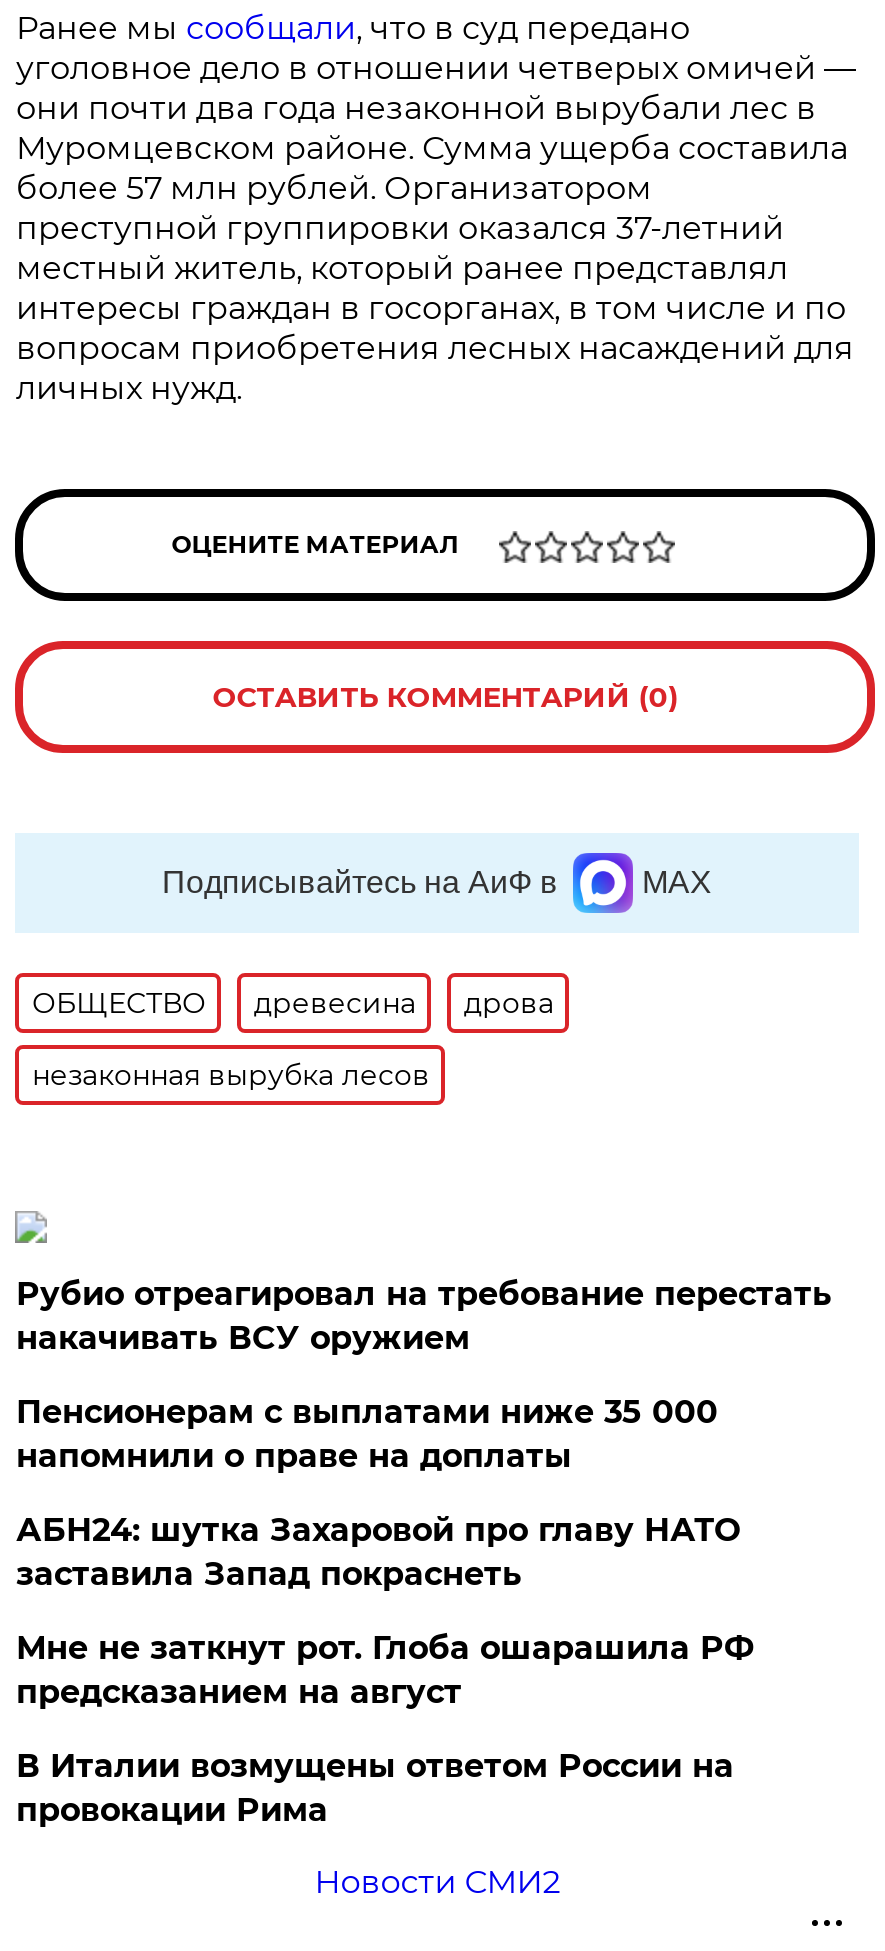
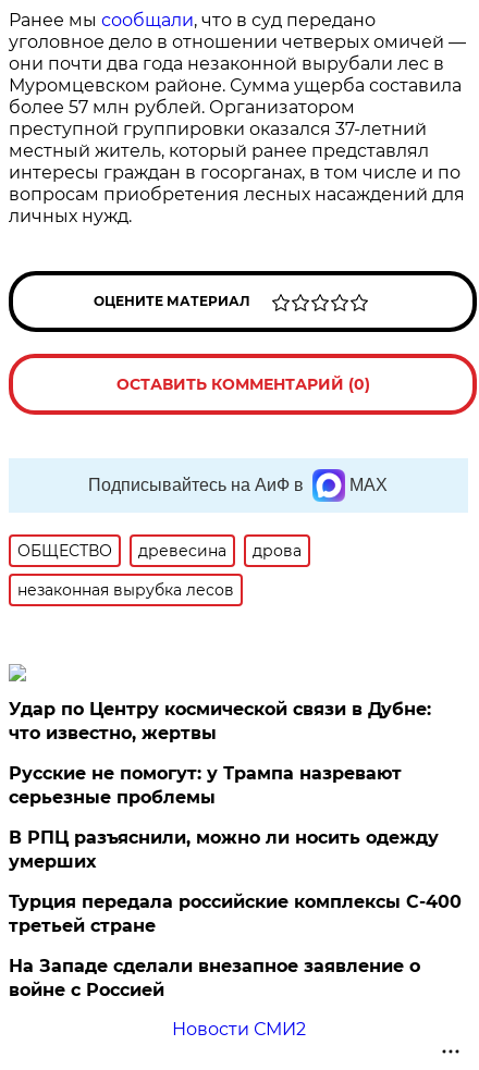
- Рубио отреагировал на требование перестать
- накачивать ВСУ оружием
+ Удар по Центру космической связи в Дубне:
+ что известно, жертвы

- Пенсионерам с выплатами ниже 35 000
- напомнили о праве на доплаты
+ Русские не помогут: у Трампа назревают
+ серьезные проблемы

- АБН24: шутка Захаровой про главу НАТО
- заставила Запад покраснеть
+ В РПЦ разъяснили, можно ли носить одежду
+ умерших

- Мне не заткнут рот. Глоба ошарашила РФ
- предсказанием на август
+ Турция передала российские комплексы С-400
+ третьей стране

- В Италии возмущены ответом России на
- провокации Рима
+ На Западе сделали внезапное заявление о
+ войне с Россией
